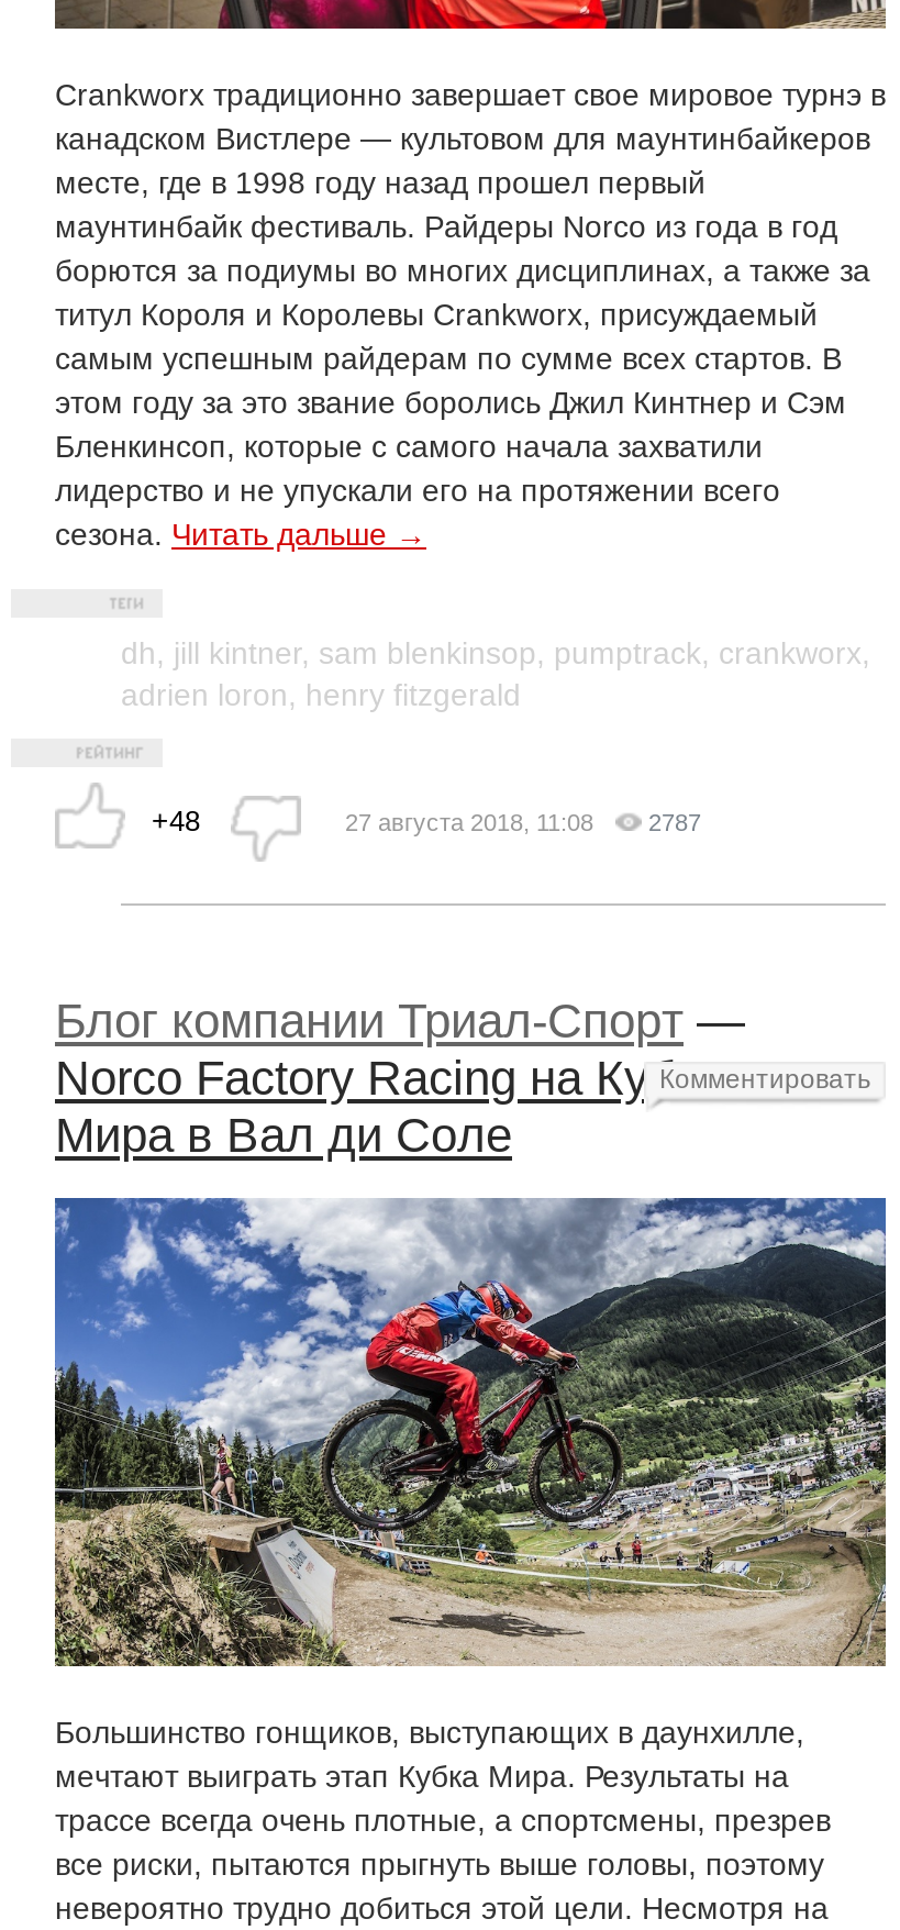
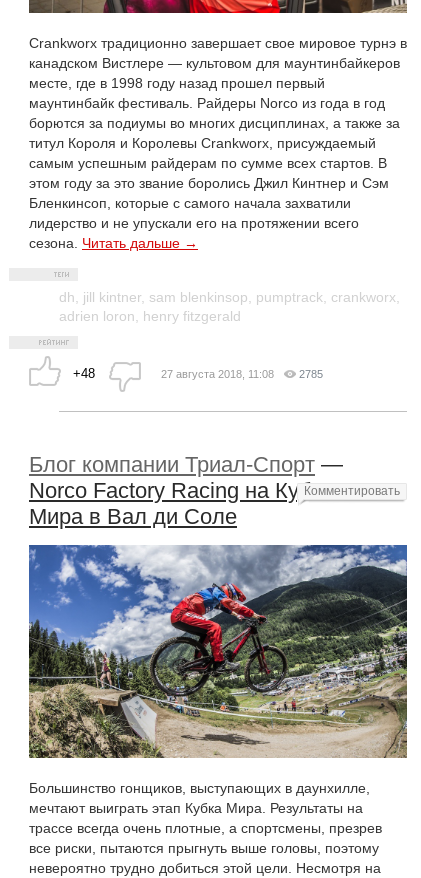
- 2787
+ 2785
